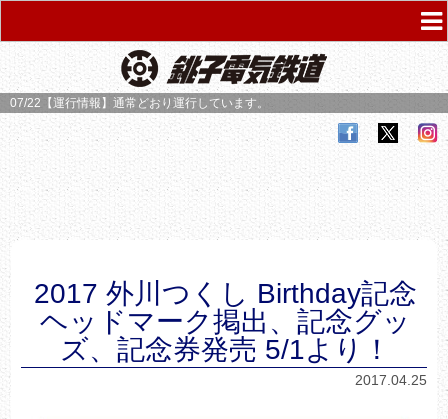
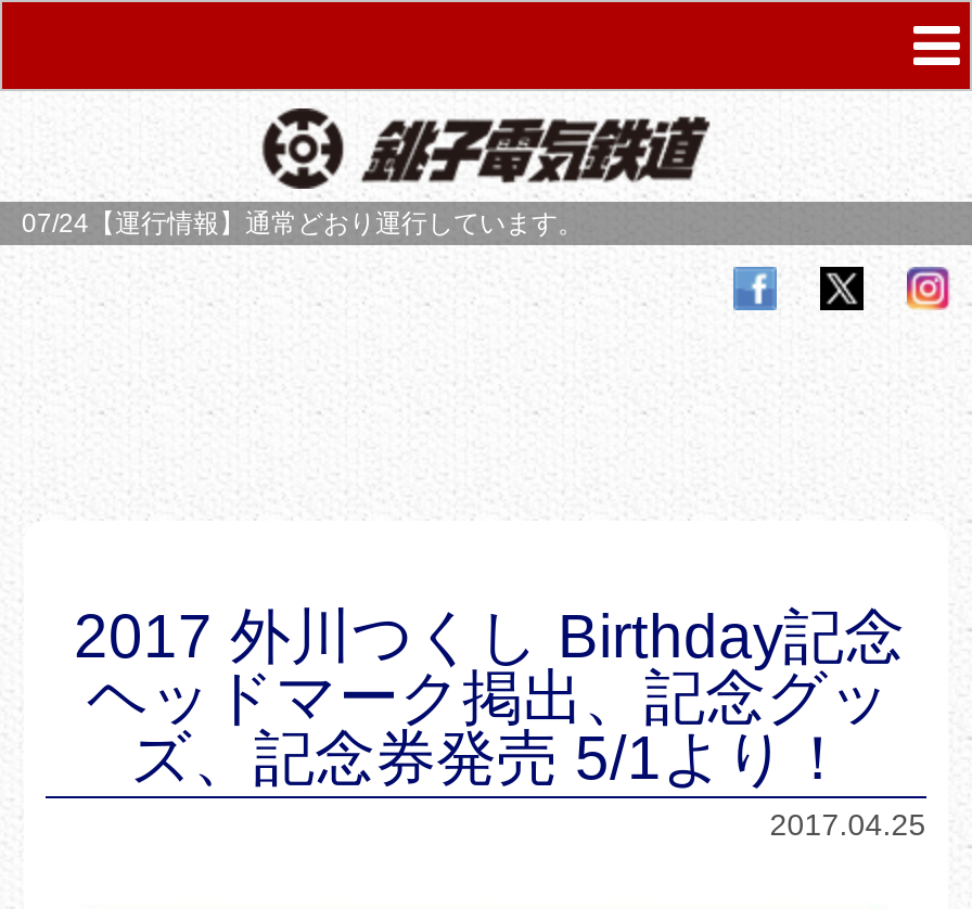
- 07/22【運行情報】通常どおり運行しています。
+ 07/24【運行情報】通常どおり運行しています。
